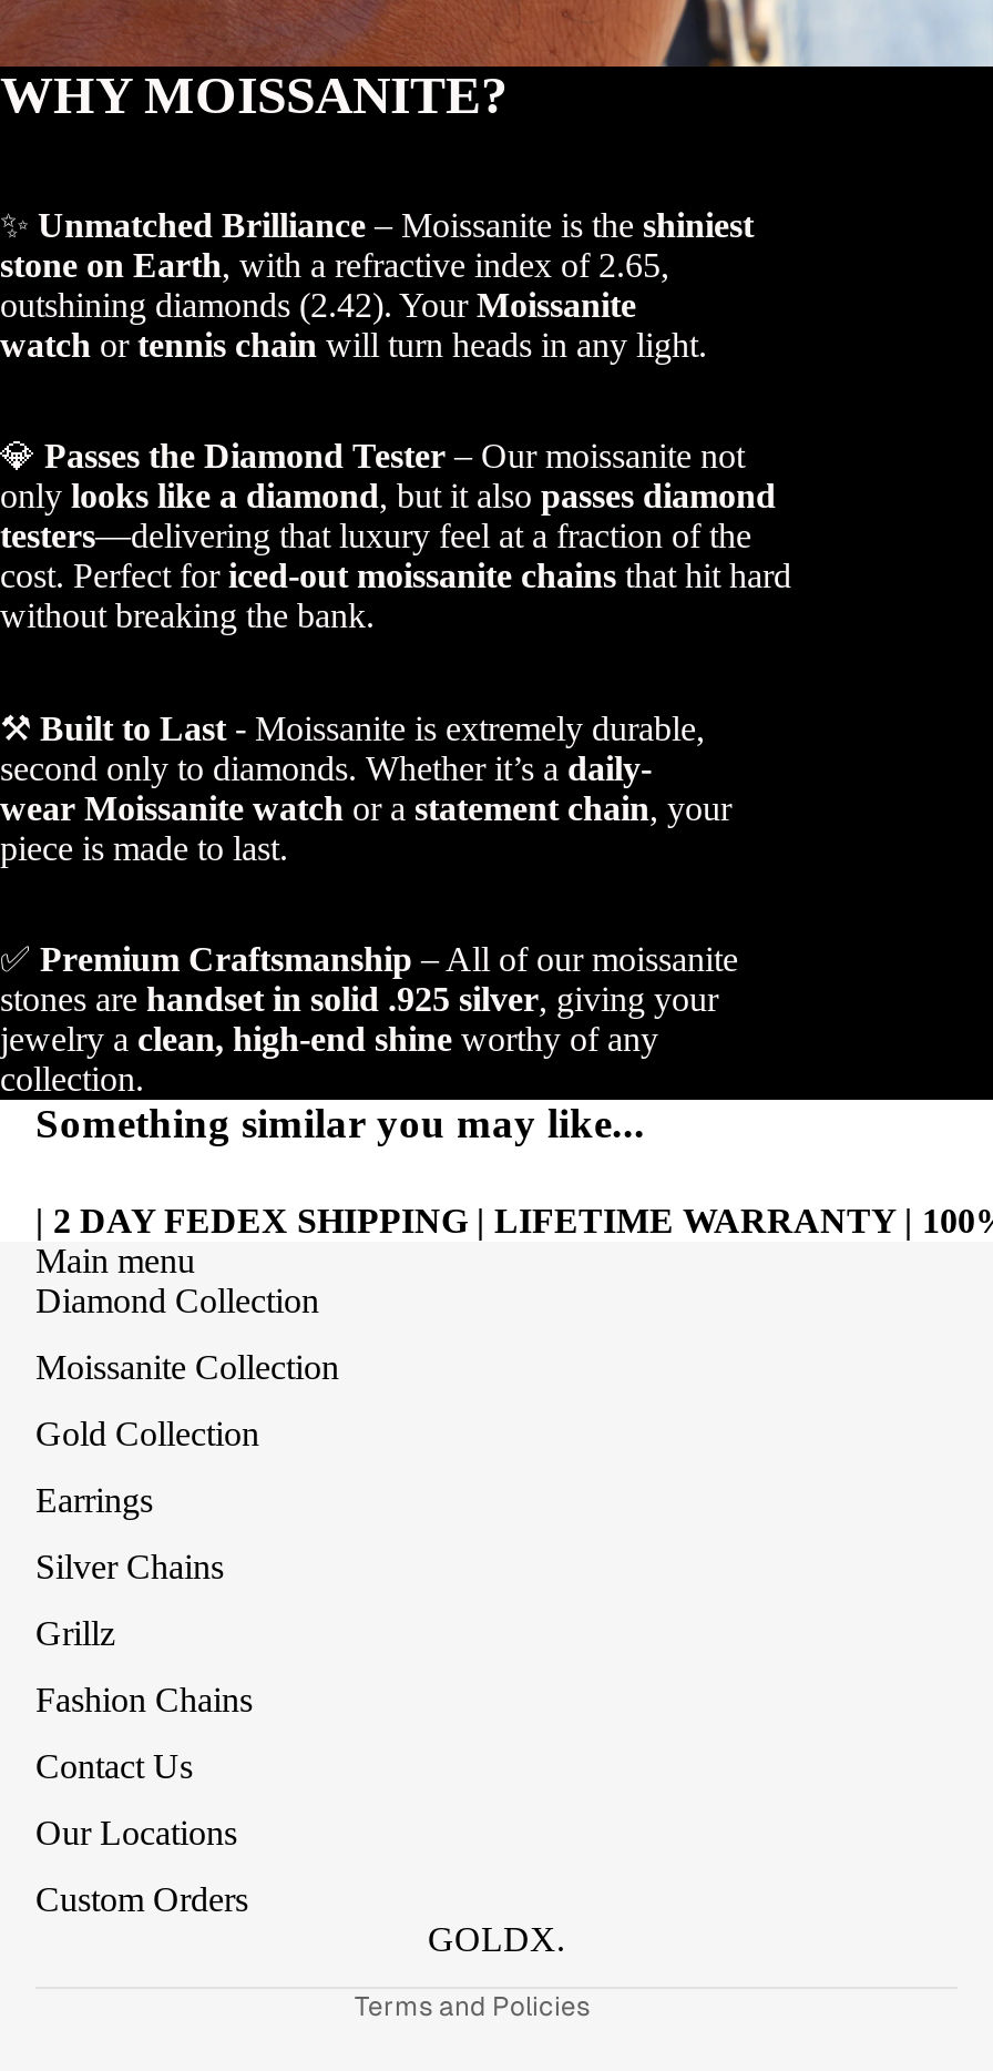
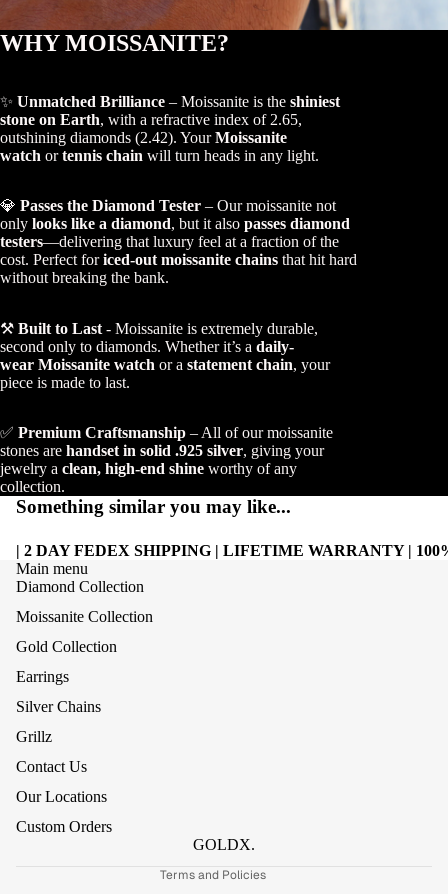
- Fashion Chains
